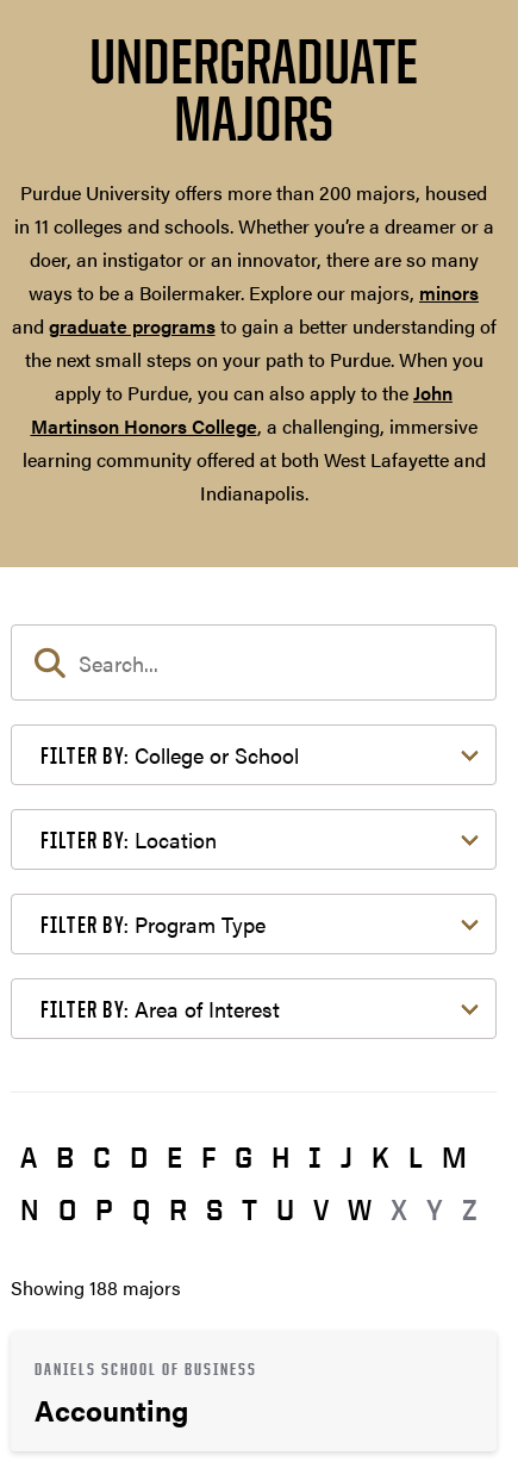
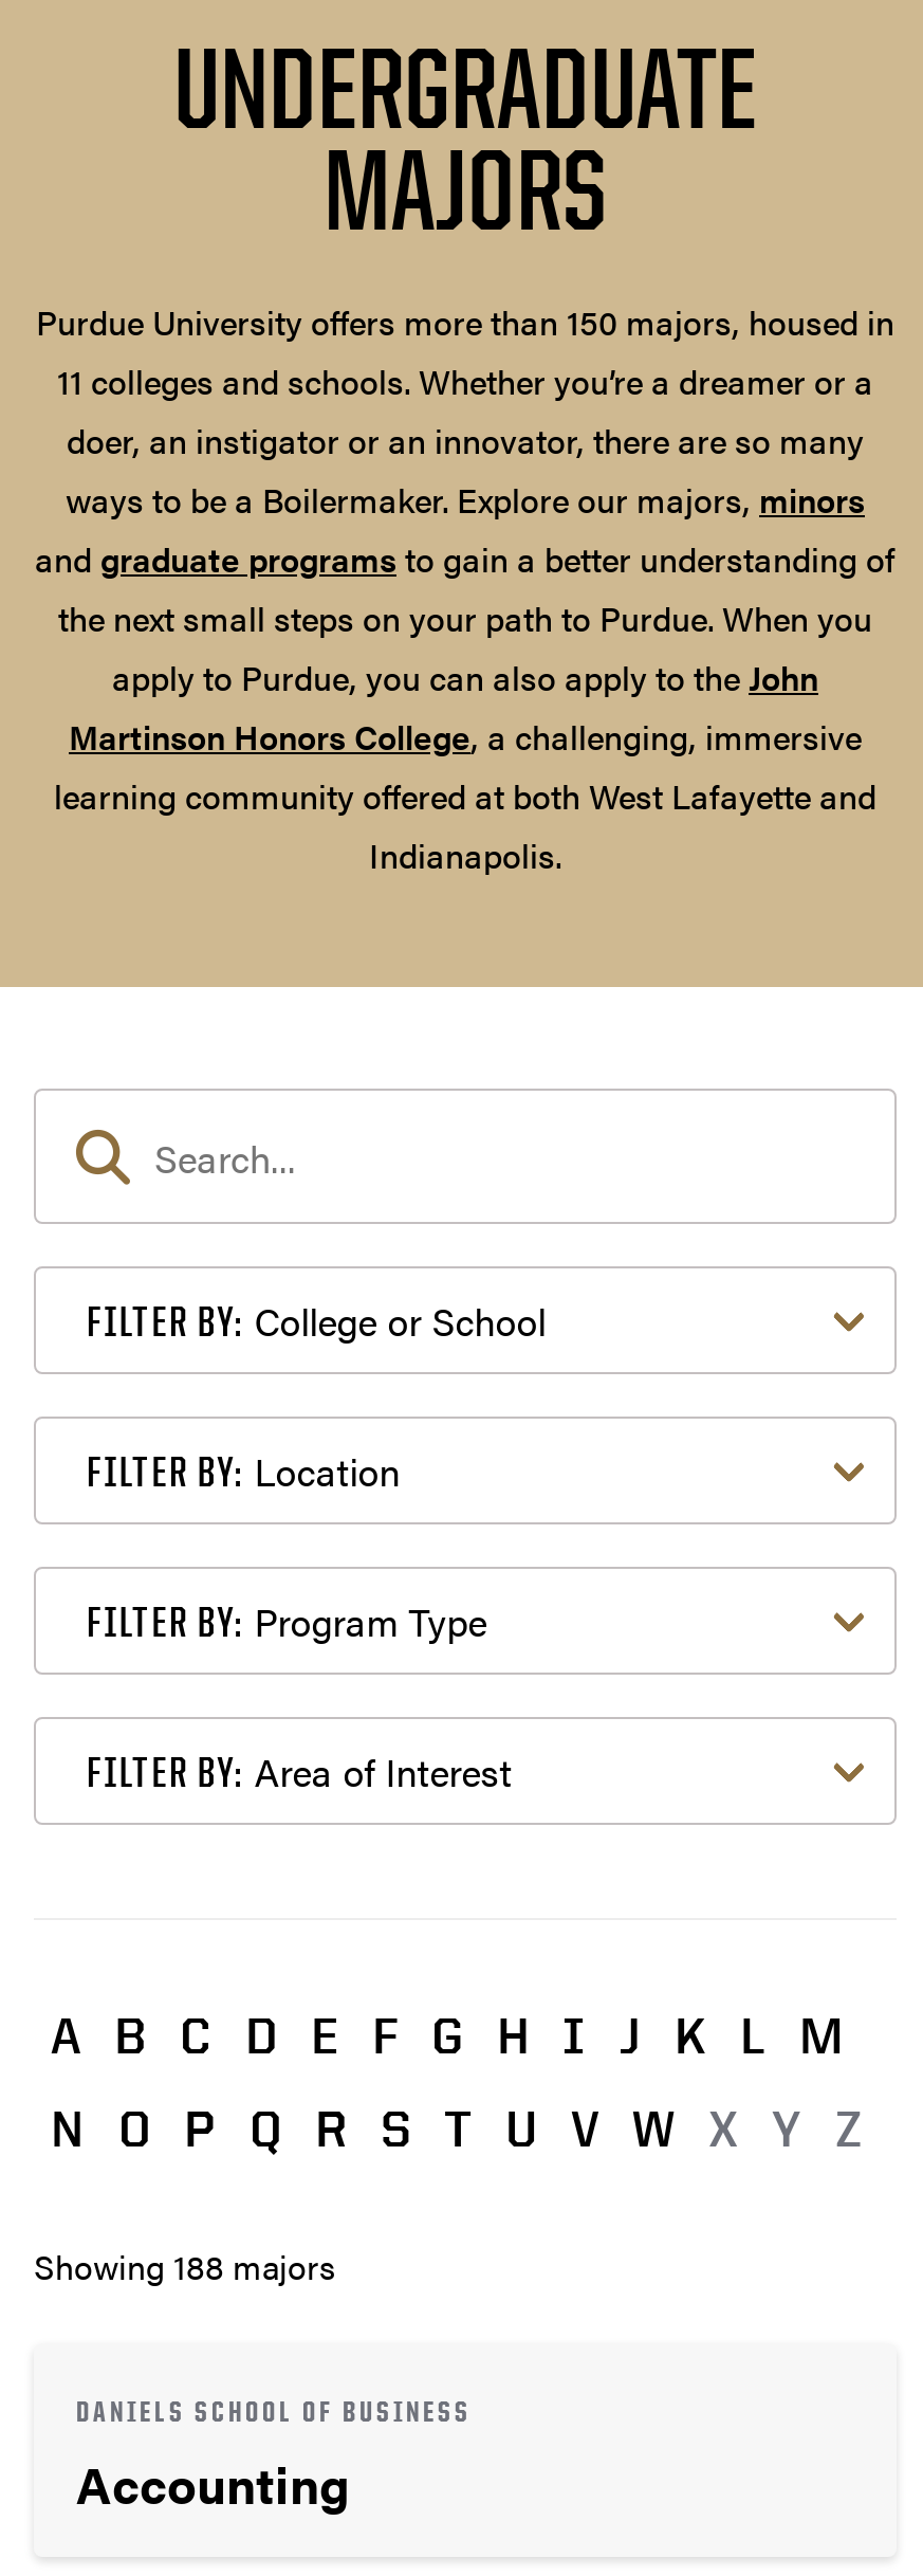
- Purdue University offers more than 200 majors, housed
- in 11 colleges and schools. Whether you’re a dreamer or a
+ Purdue University offers more than 150 majors, housed in
+ 11 colleges and schools. Whether you’re a dreamer or a
